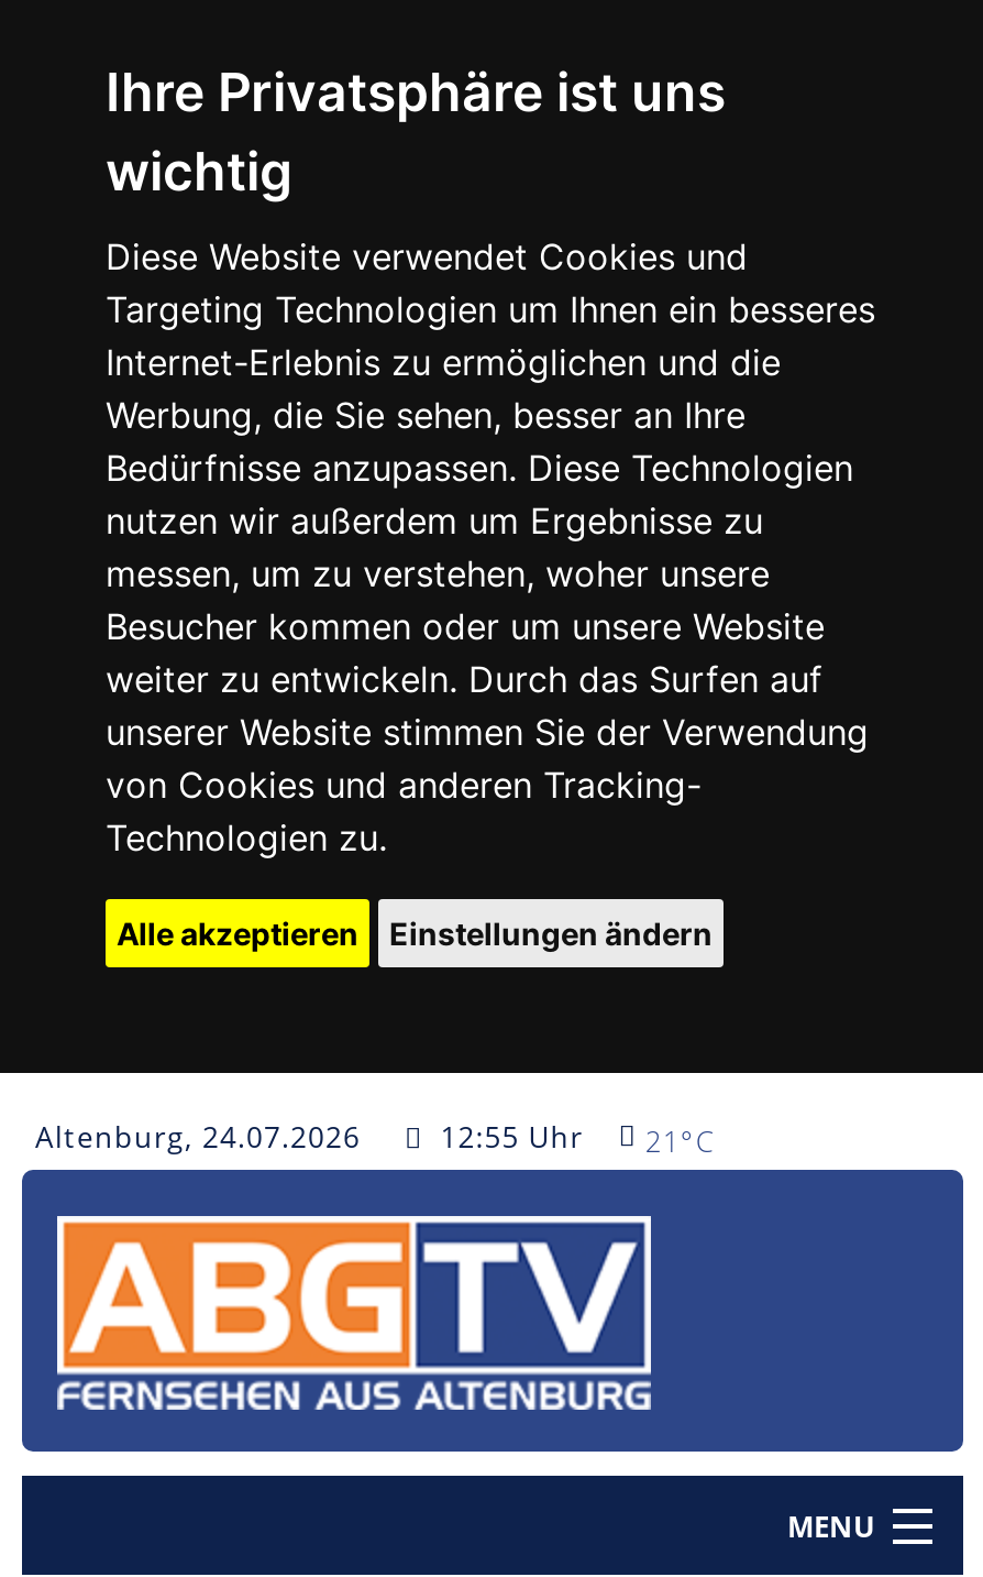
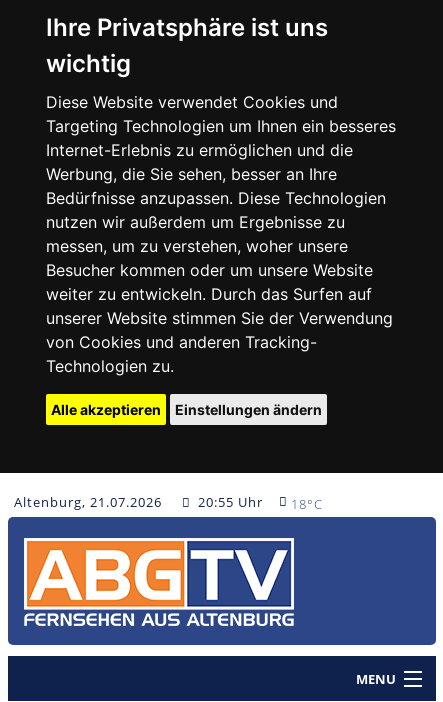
- Altenburg, 24.07.2026
- 12:55 Uhr
- 21°C
+ Altenburg, 21.07.2026
+ 20:55 Uhr
+ 18°C
